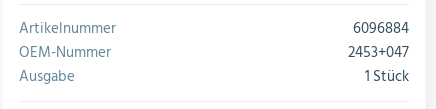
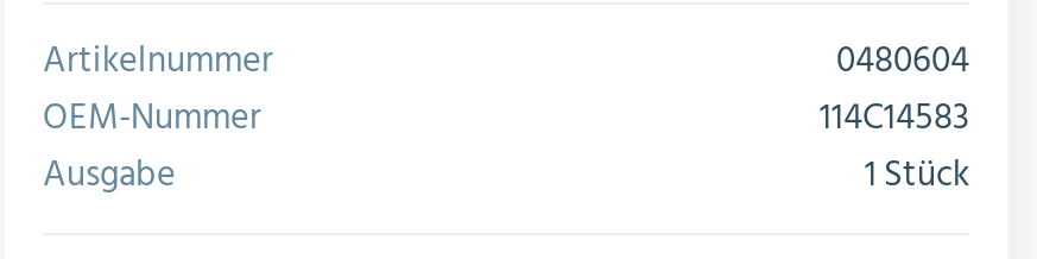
- 6096884
+ 0480604

- 2453+047
+ 114C14583
